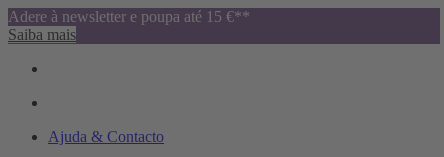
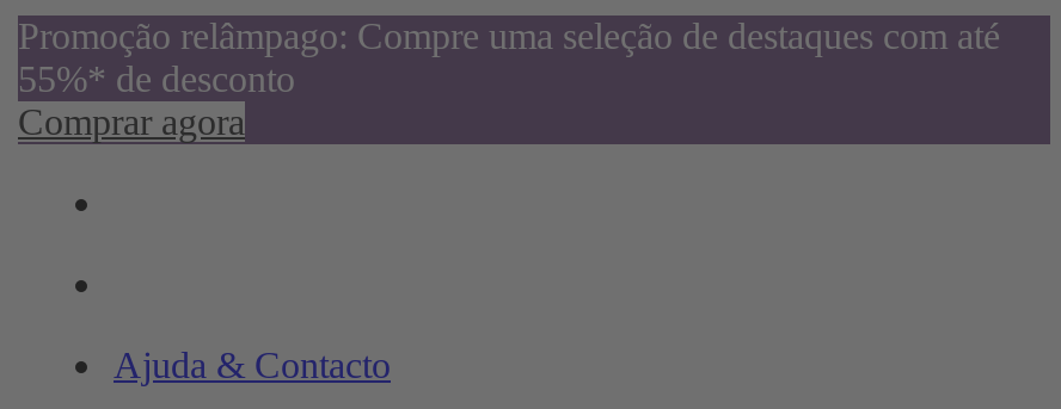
- Adere à newsletter e poupa até 15 €**
- Saiba mais
+ Promoção relâmpago: Compre uma seleção de destaques com até
+ 55%* de desconto
+ Comprar agora
